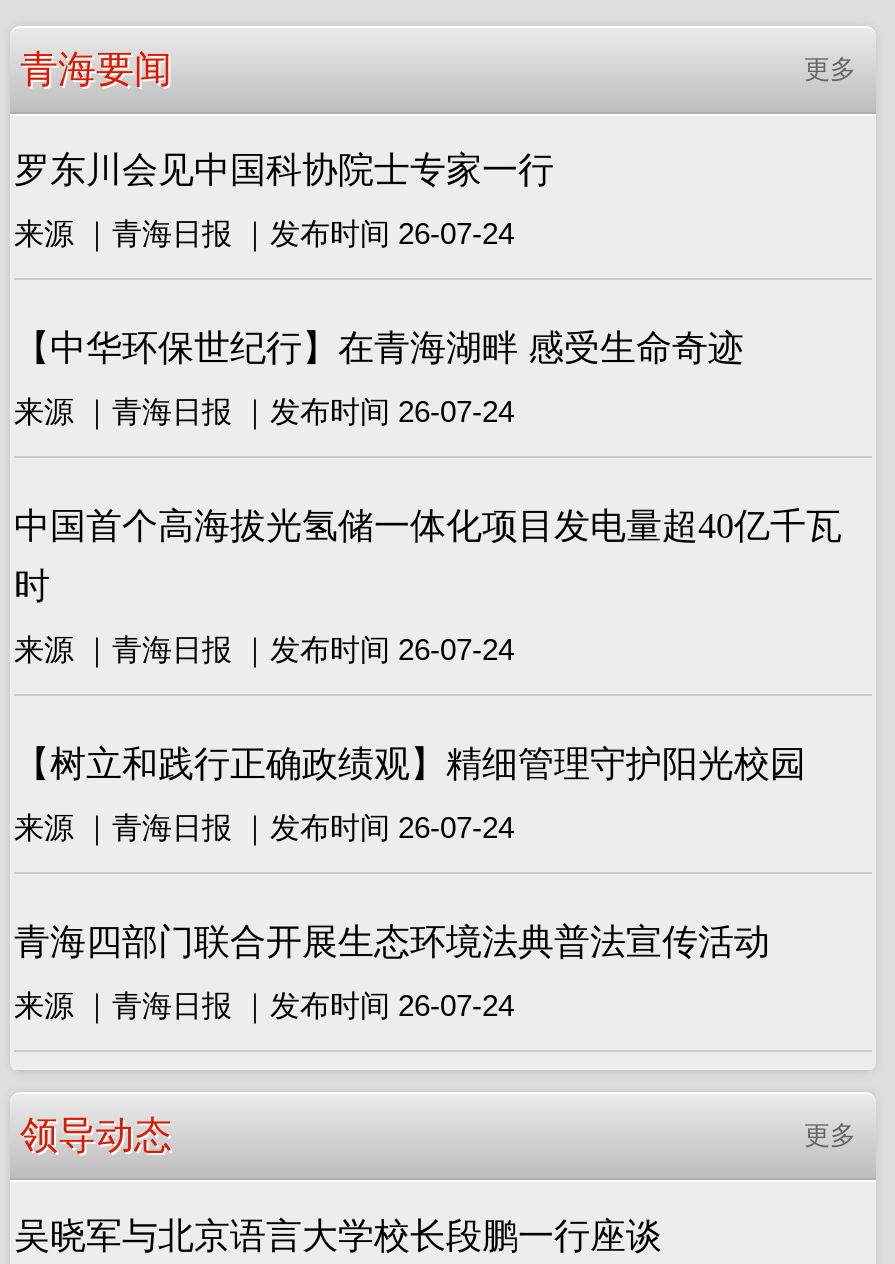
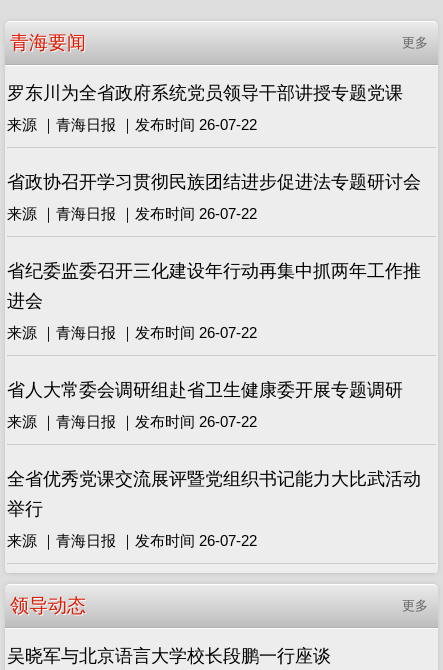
- 罗东川会见中国科协院士专家一行
- 来源 ｜青海日报 ｜发布时间 26-07-24
- 【中华环保世纪行】在青海湖畔 感受生命奇迹
- 来源 ｜青海日报 ｜发布时间 26-07-24
- 中国首个高海拔光氢储一体化项目发电量超40亿千瓦
- 时
- 来源 ｜青海日报 ｜发布时间 26-07-24
- 【树立和践行正确政绩观】精细管理守护阳光校园
- 来源 ｜青海日报 ｜发布时间 26-07-24
- 青海四部门联合开展生态环境法典普法宣传活动
- 来源 ｜青海日报 ｜发布时间 26-07-24
+ 罗东川为全省政府系统党员领导干部讲授专题党课
+ 来源 ｜青海日报 ｜发布时间 26-07-22
+ 省政协召开学习贯彻民族团结进步促进法专题研讨会
+ 来源 ｜青海日报 ｜发布时间 26-07-22
+ 省纪委监委召开三化建设年行动再集中抓两年工作推
+ 进会
+ 来源 ｜青海日报 ｜发布时间 26-07-22
+ 省人大常委会调研组赴省卫生健康委开展专题调研
+ 来源 ｜青海日报 ｜发布时间 26-07-22
+ 全省优秀党课交流展评暨党组织书记能力大比武活动
+ 举行
+ 来源 ｜青海日报 ｜发布时间 26-07-22
